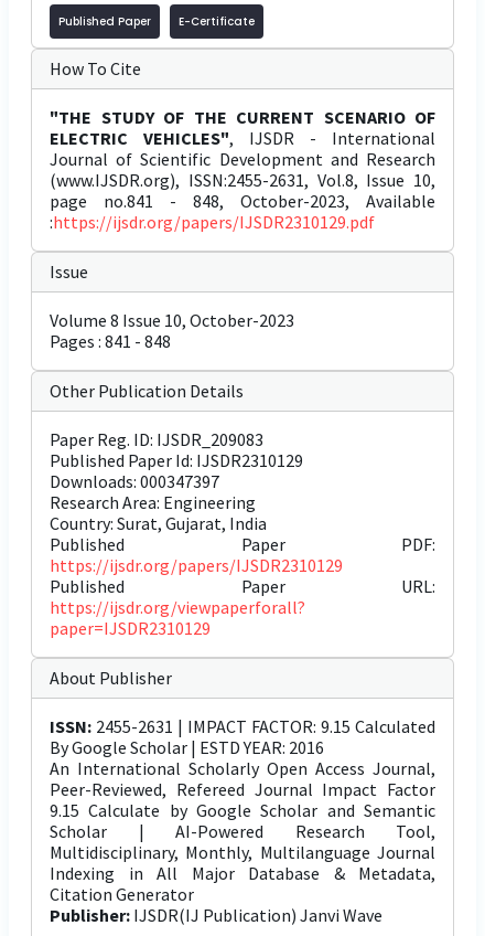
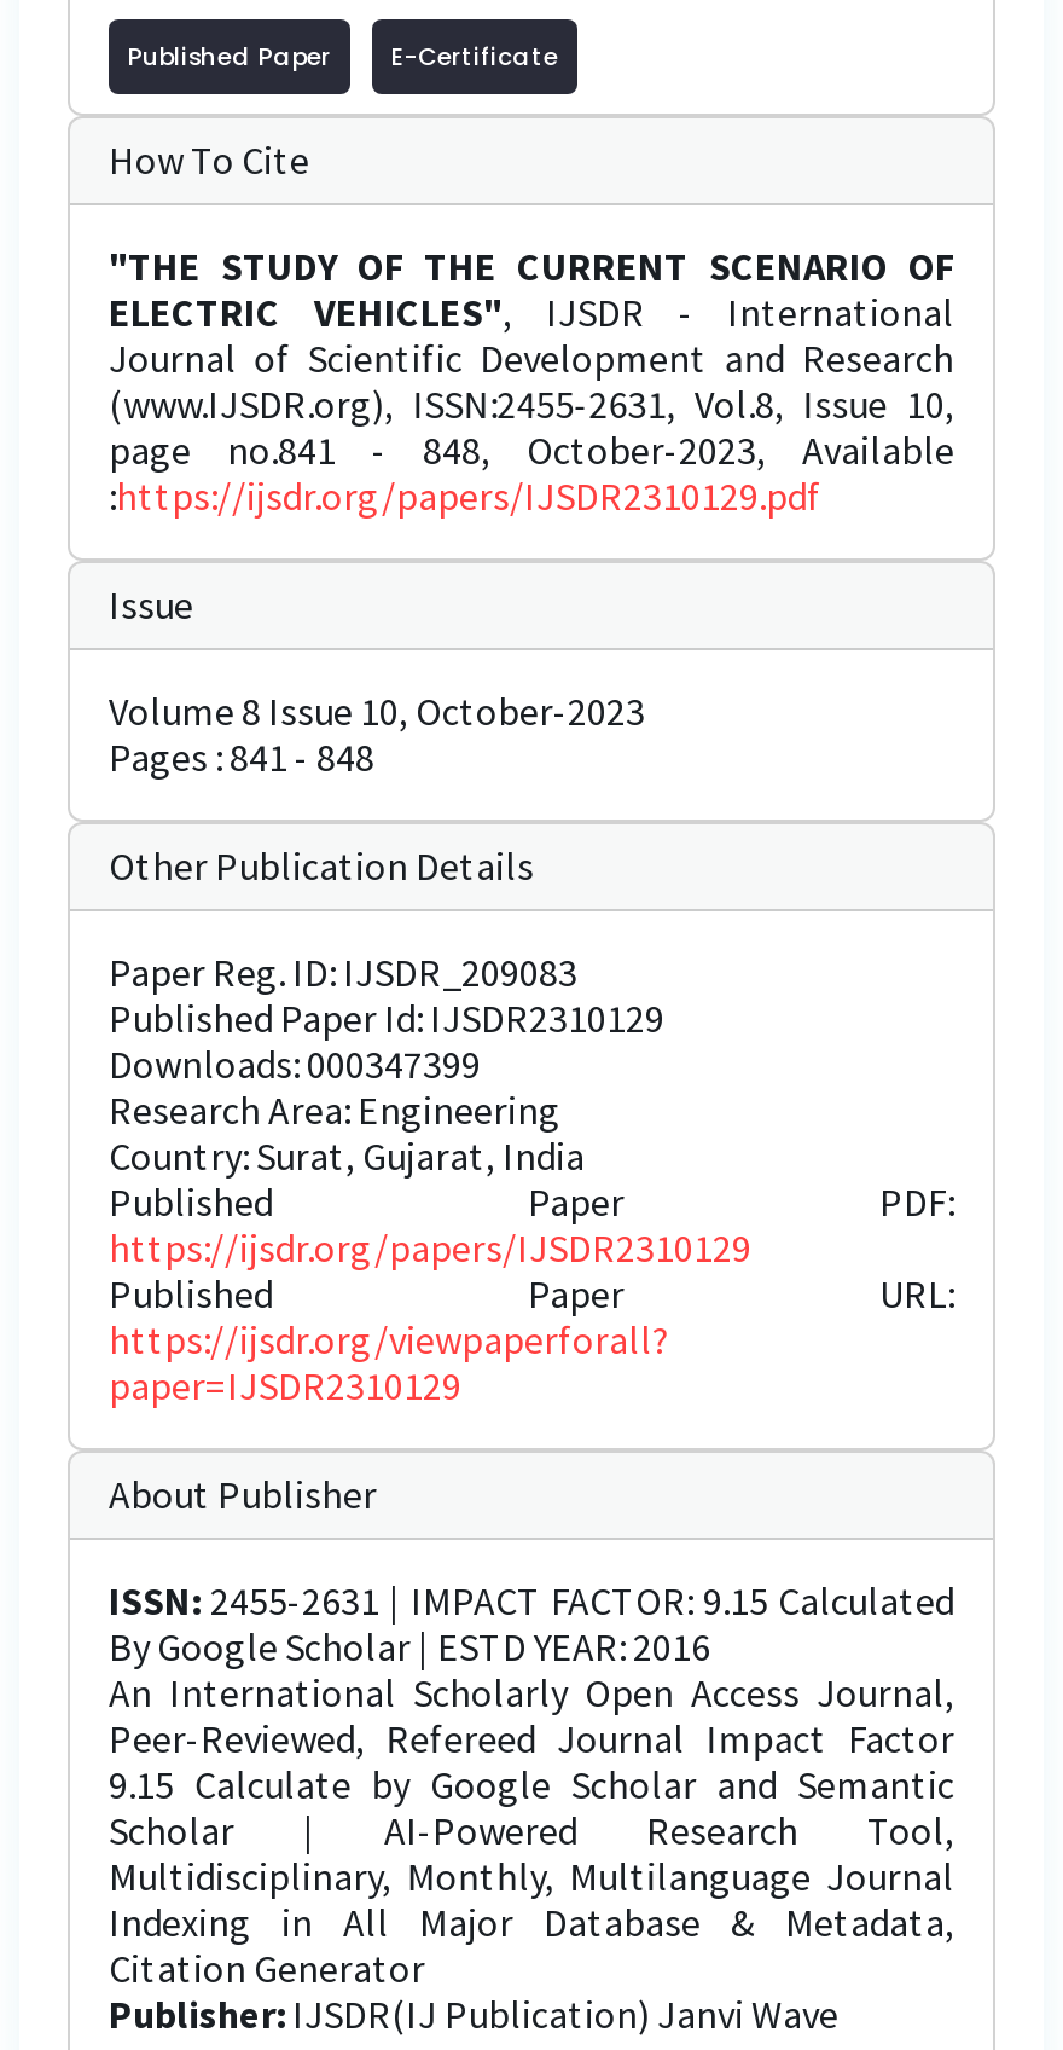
- Downloads: 000347397
+ Downloads: 000347399
